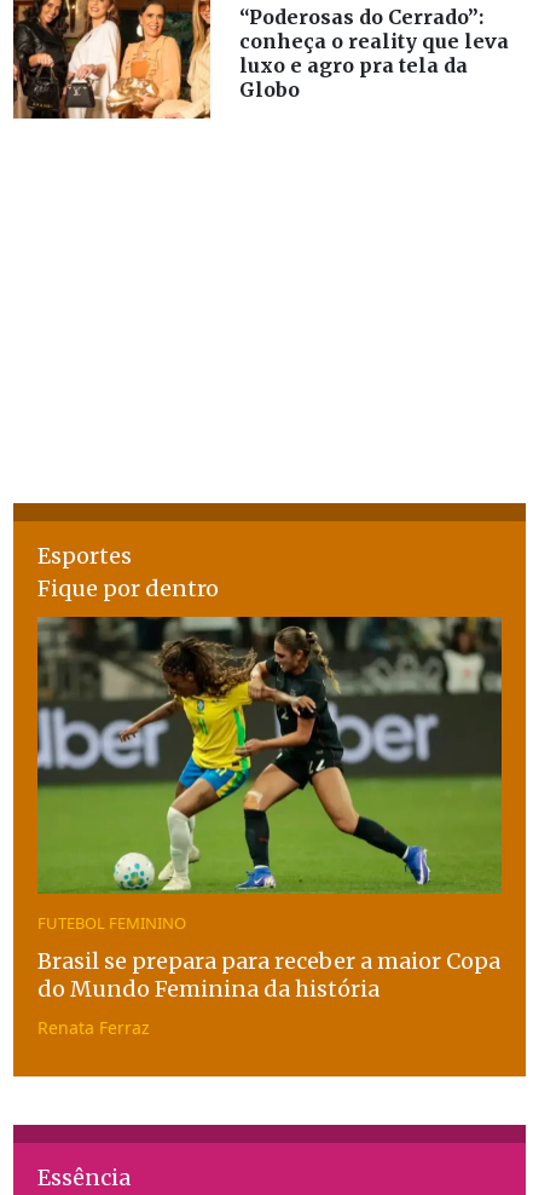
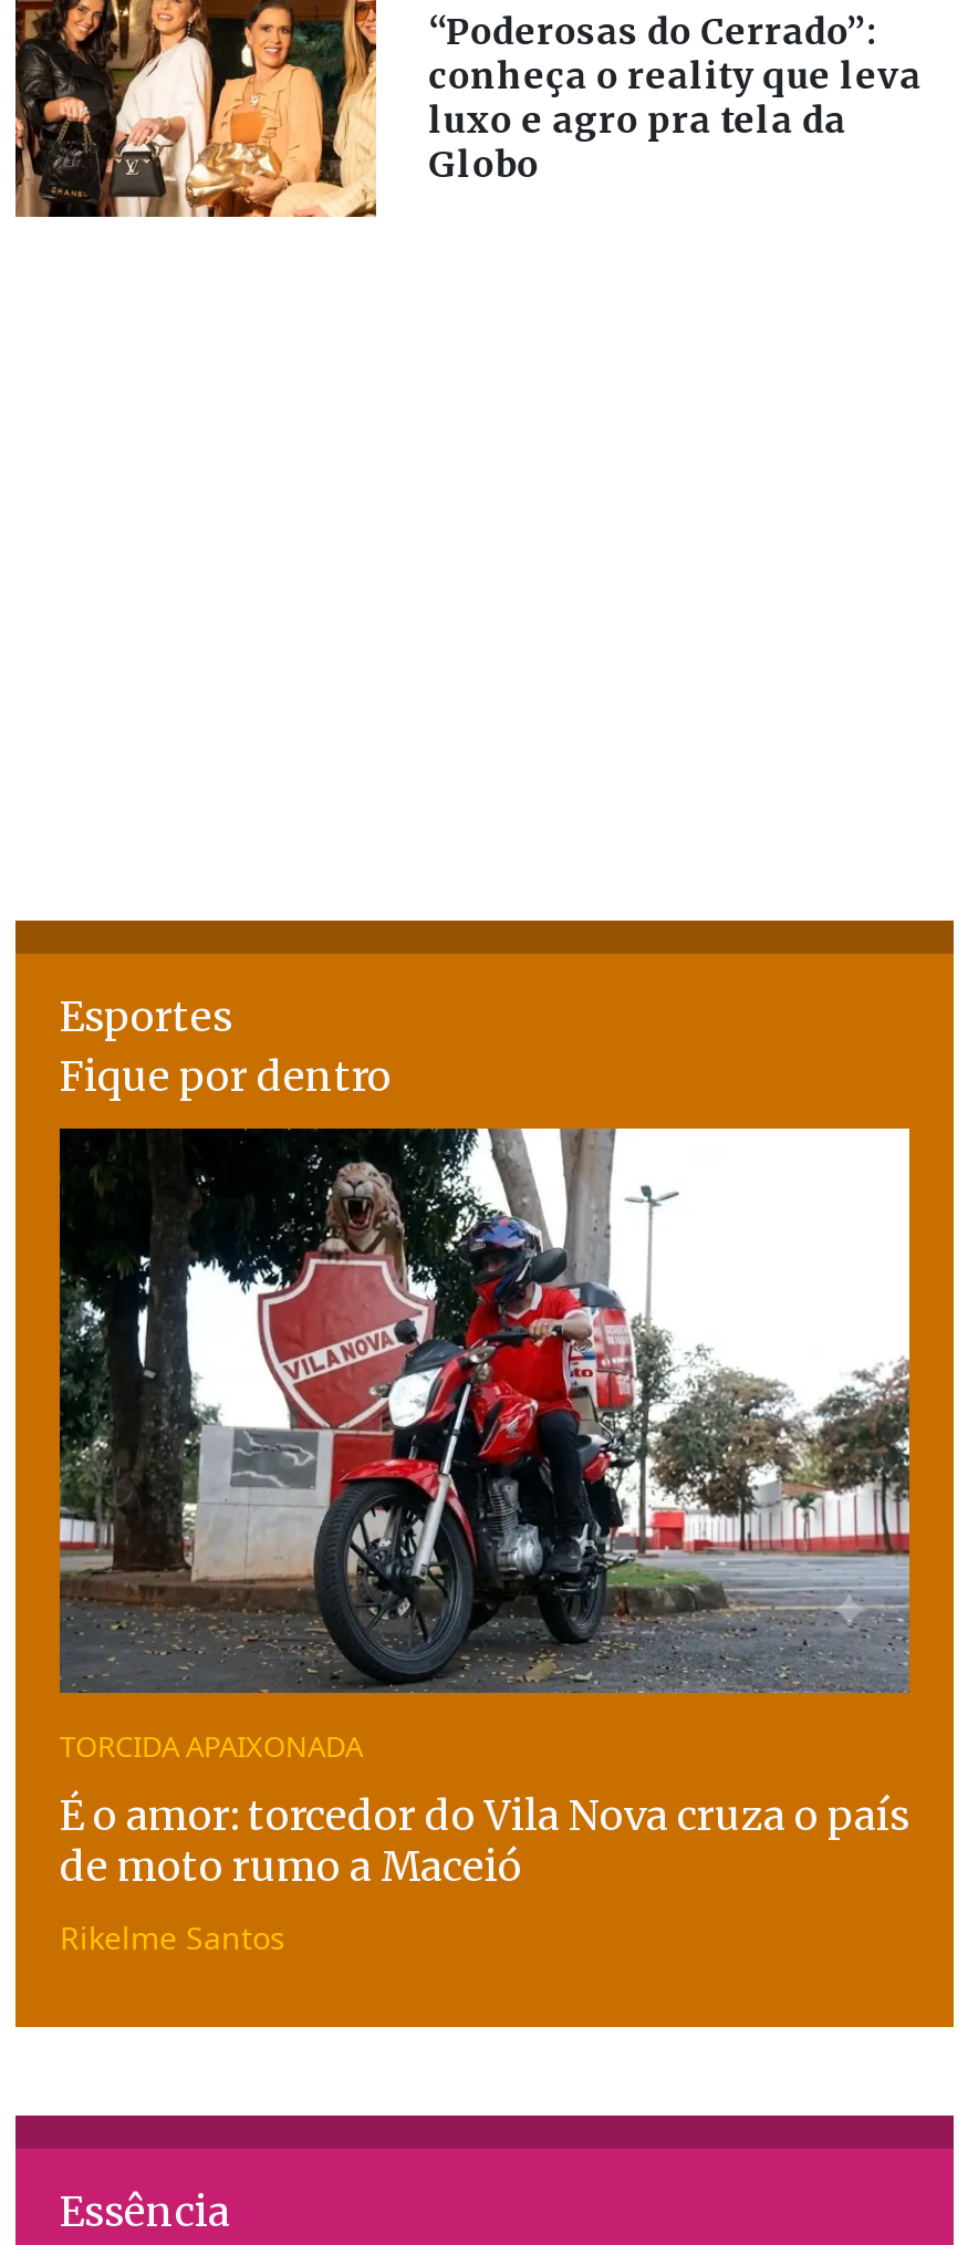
- [image]
- FUTEBOL FEMININO
+ [image]
+ TORCIDA APAIXONADA

- Brasil se prepara para receber a maior Copa
- do Mundo Feminina da história
+ É o amor: torcedor do Vila Nova cruza o país
+ de moto rumo a Maceió

- Renata Ferraz
+ Rikelme Santos
